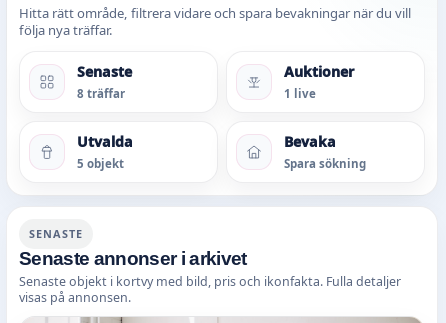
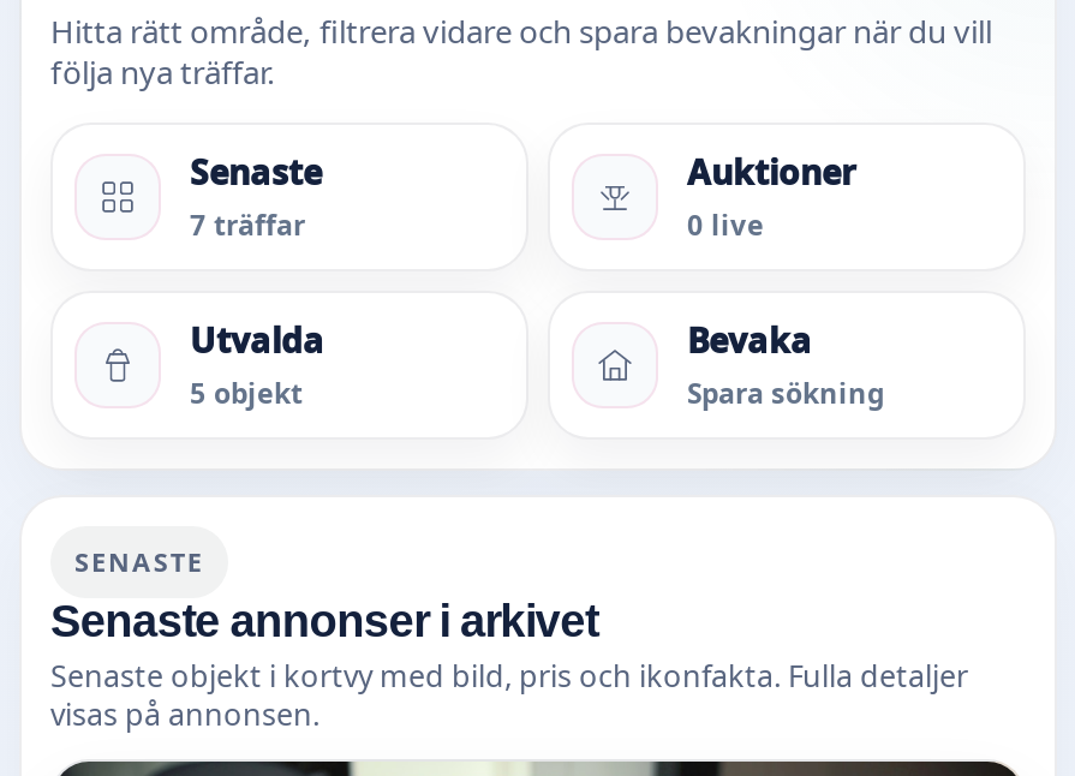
- 8 träffar
+ 7 träffar

- 1 live
+ 0 live
